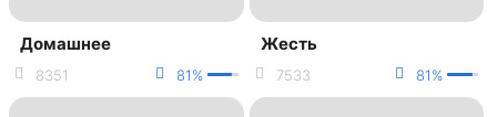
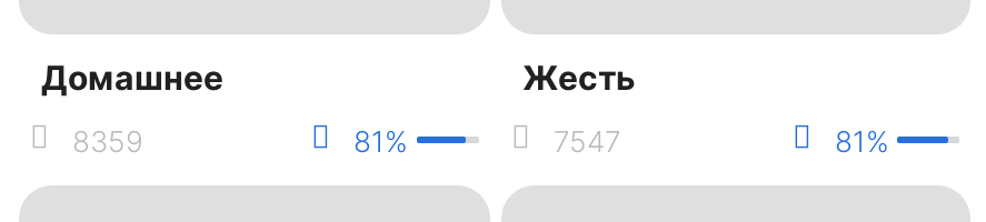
- 8351
+ 8359

- 7533
+ 7547
